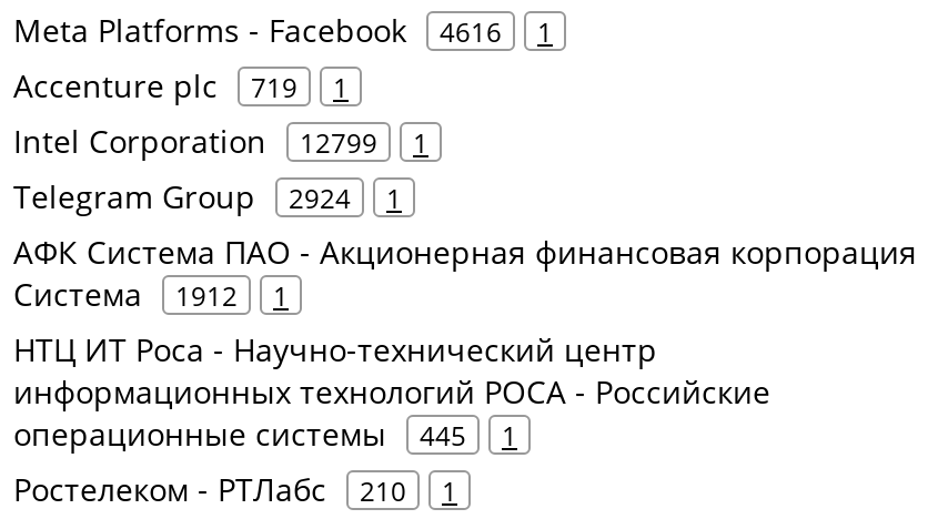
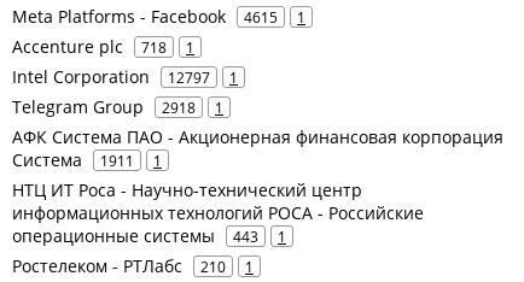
- Meta Platforms - Facebook 4616 1
+ Meta Platforms - Facebook 4615 1

- Accenture plc 719 1
+ Accenture plc 718 1

- Intel Corporation 12799 1
+ Intel Corporation 12797 1

- Telegram Group 2924 1
+ Telegram Group 2918 1

- Система 1912 1
+ Система 1911 1

- операционные системы 445 1
+ операционные системы 443 1
